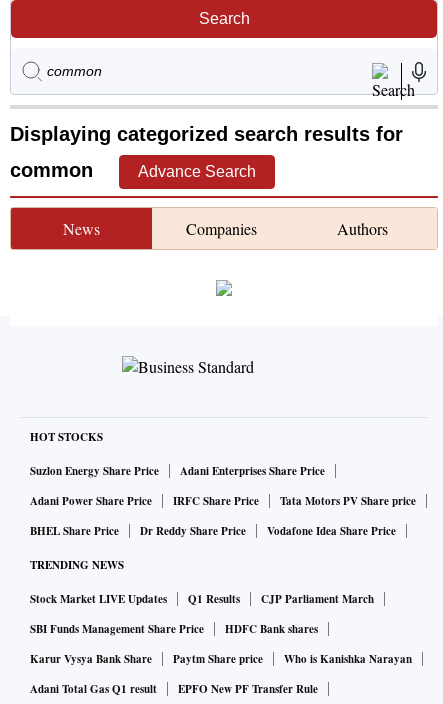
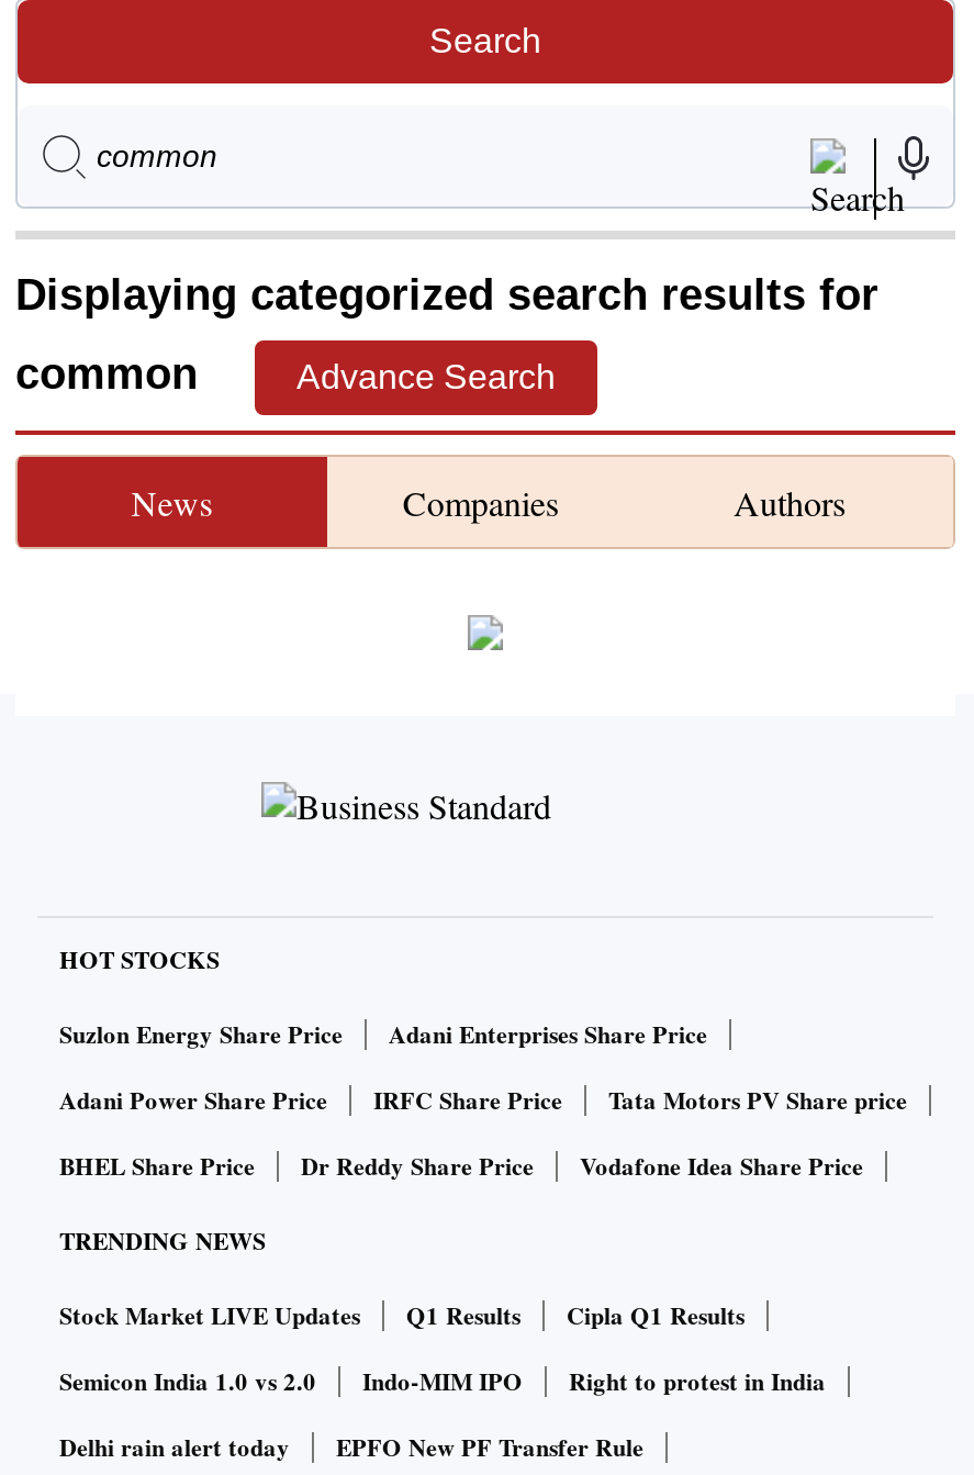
- CJP Parliament March
- SBI Funds Management Share Price
- HDFC Bank shares
- Karur Vysya Bank Share
- Paytm Share price
- Who is Kanishka Narayan
- Adani Total Gas Q1 result
+ Cipla Q1 Results
+ Semicon India 1.0 vs 2.0
+ Indo-MIM IPO
+ Right to protest in India
+ Delhi rain alert today
